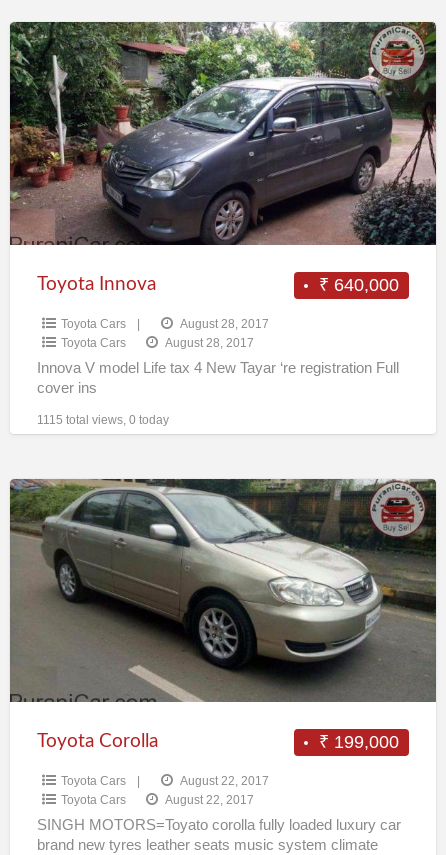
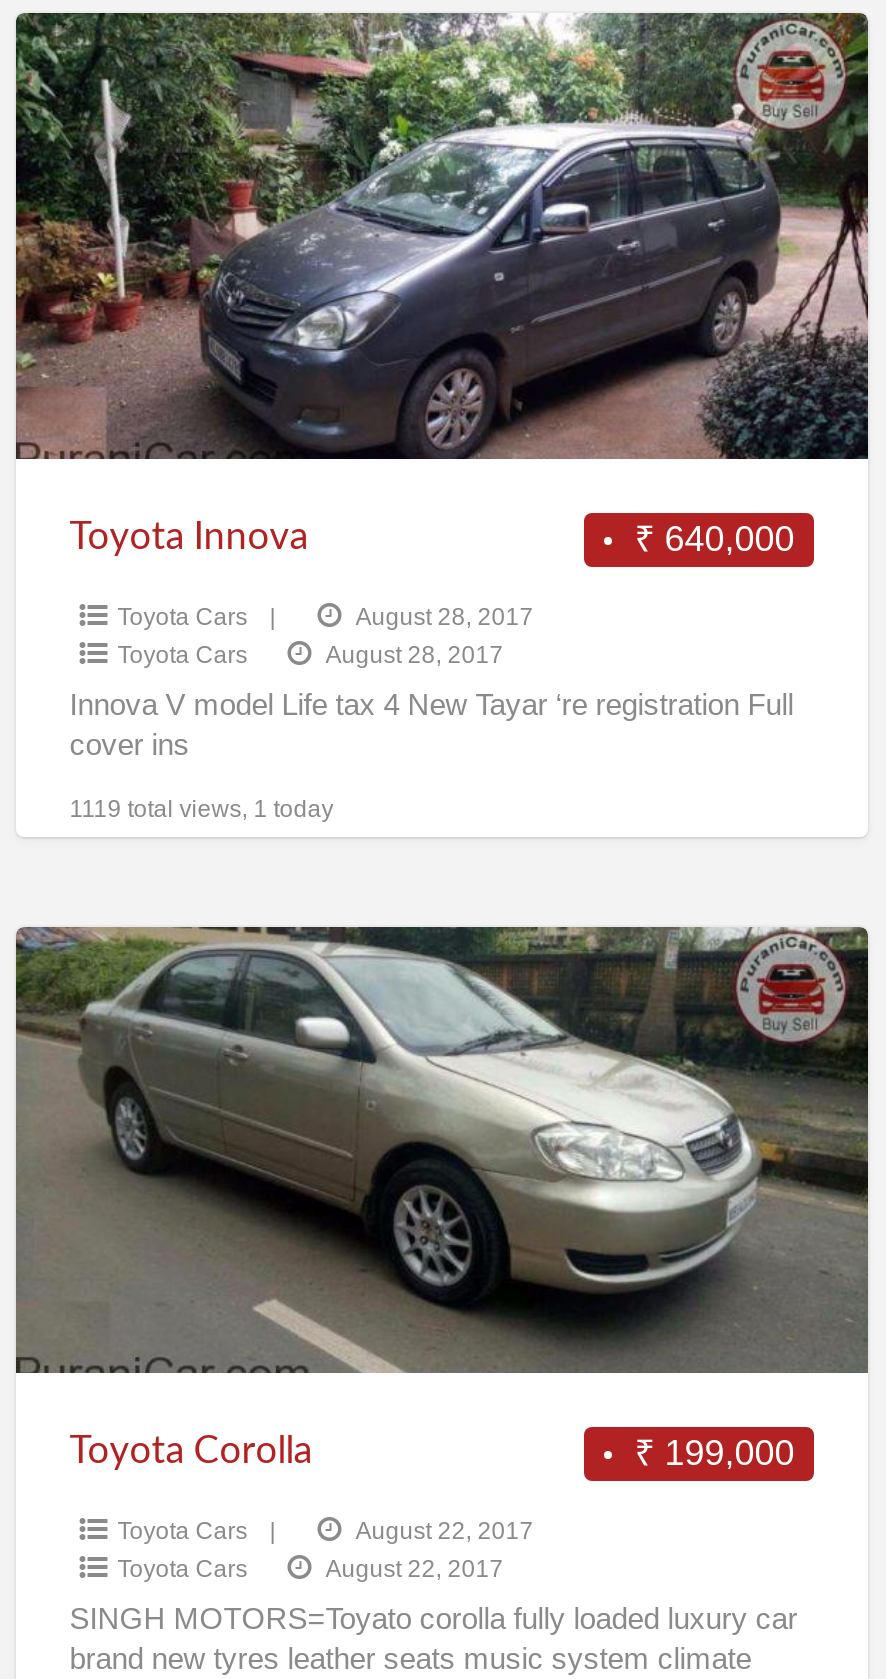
- 1115 total views, 0 today
+ 1119 total views, 1 today
